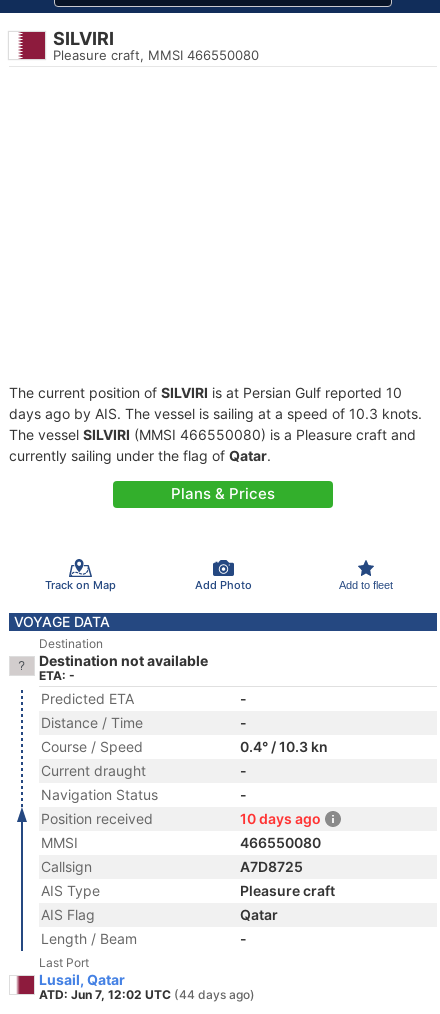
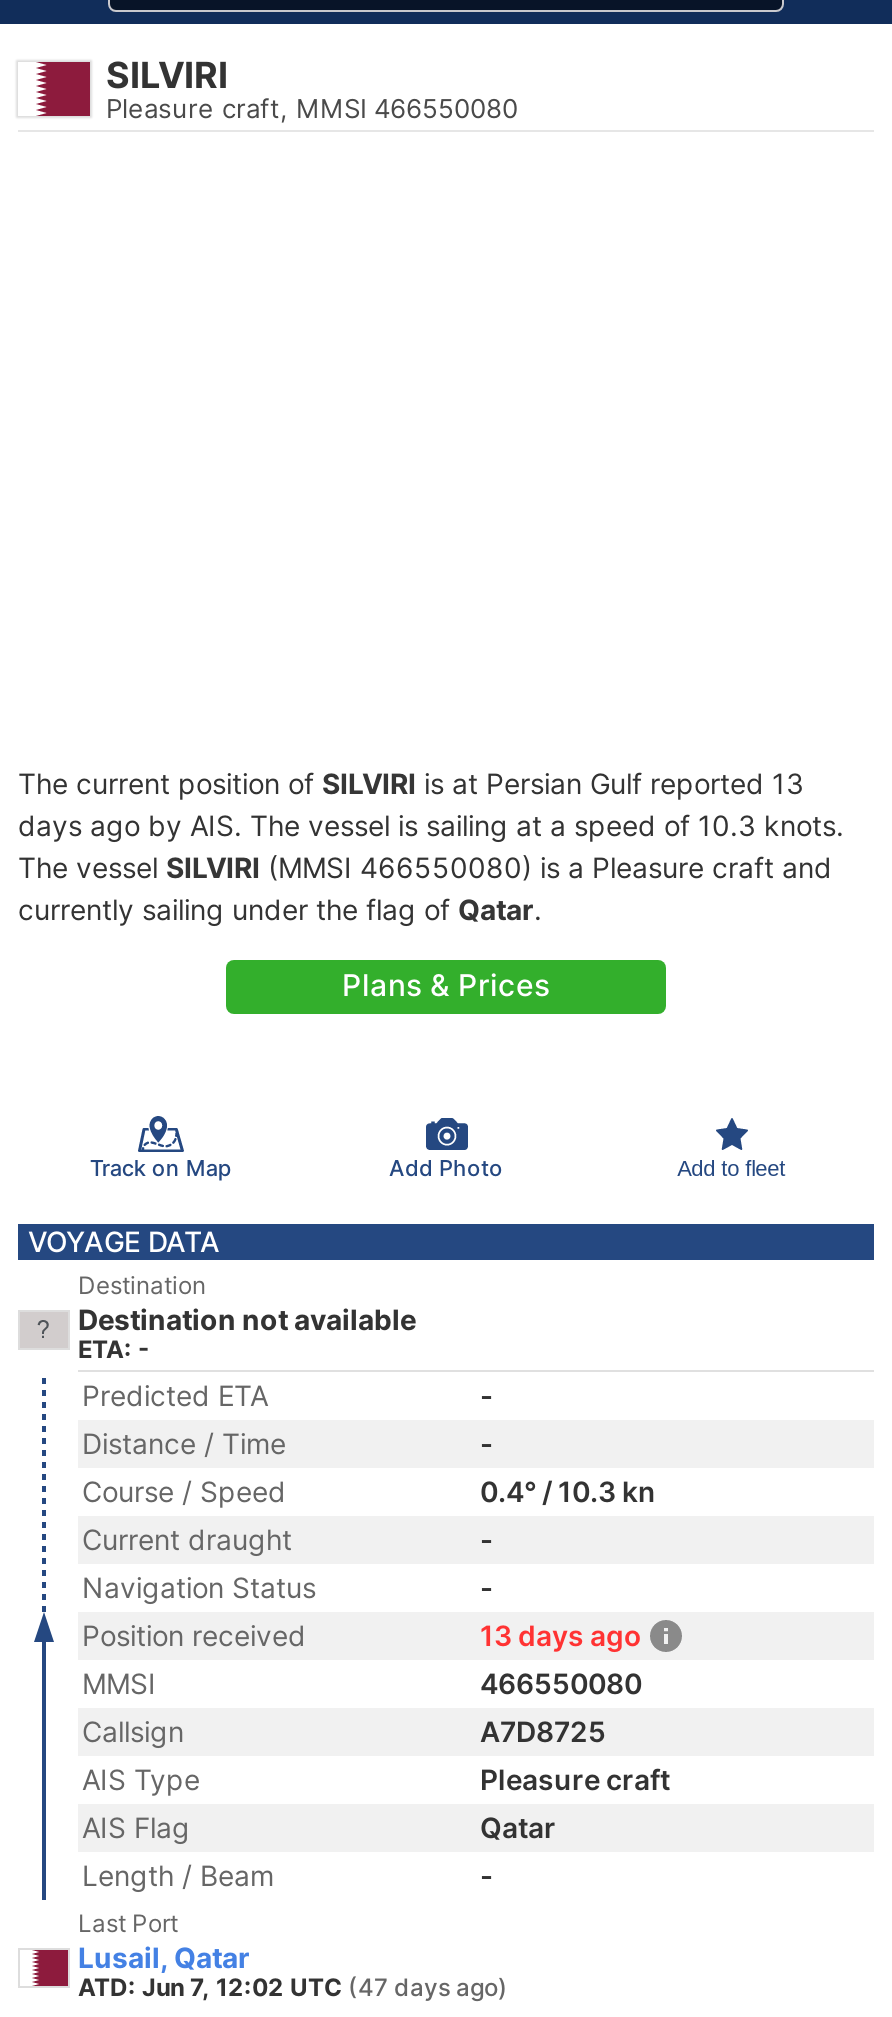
- The current position of SILVIRI is at Persian Gulf reported 10
+ The current position of SILVIRI is at Persian Gulf reported 13

- 10 days ago
+ 13 days ago

- ATD: Jun 7, 12:02 UTC (44 days ago)
+ ATD: Jun 7, 12:02 UTC (47 days ago)
